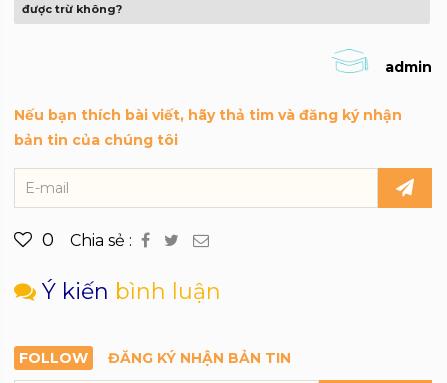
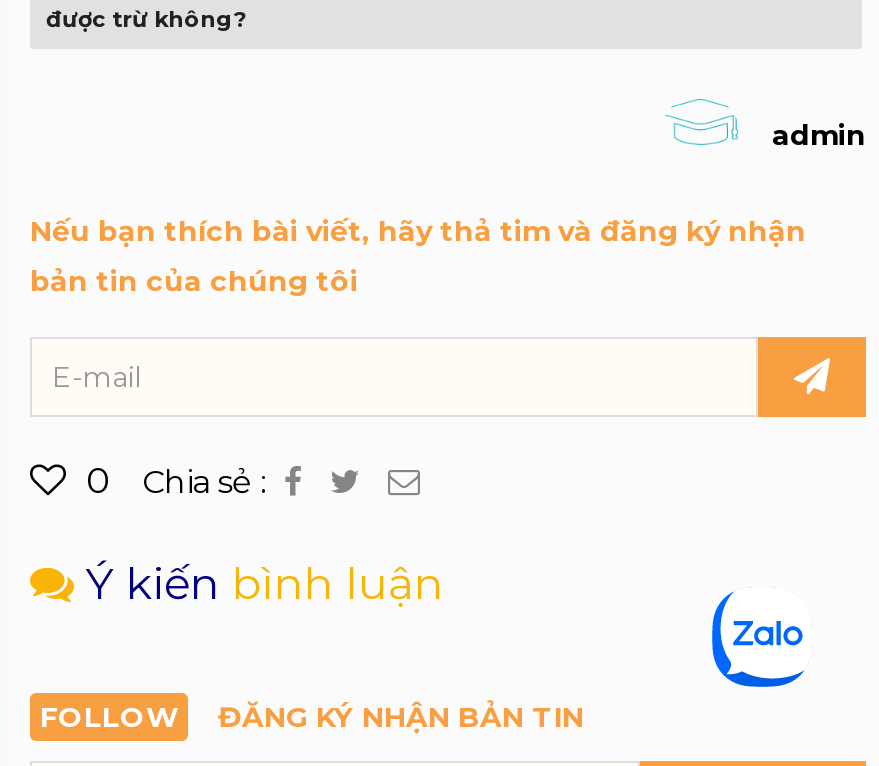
+ [image]
